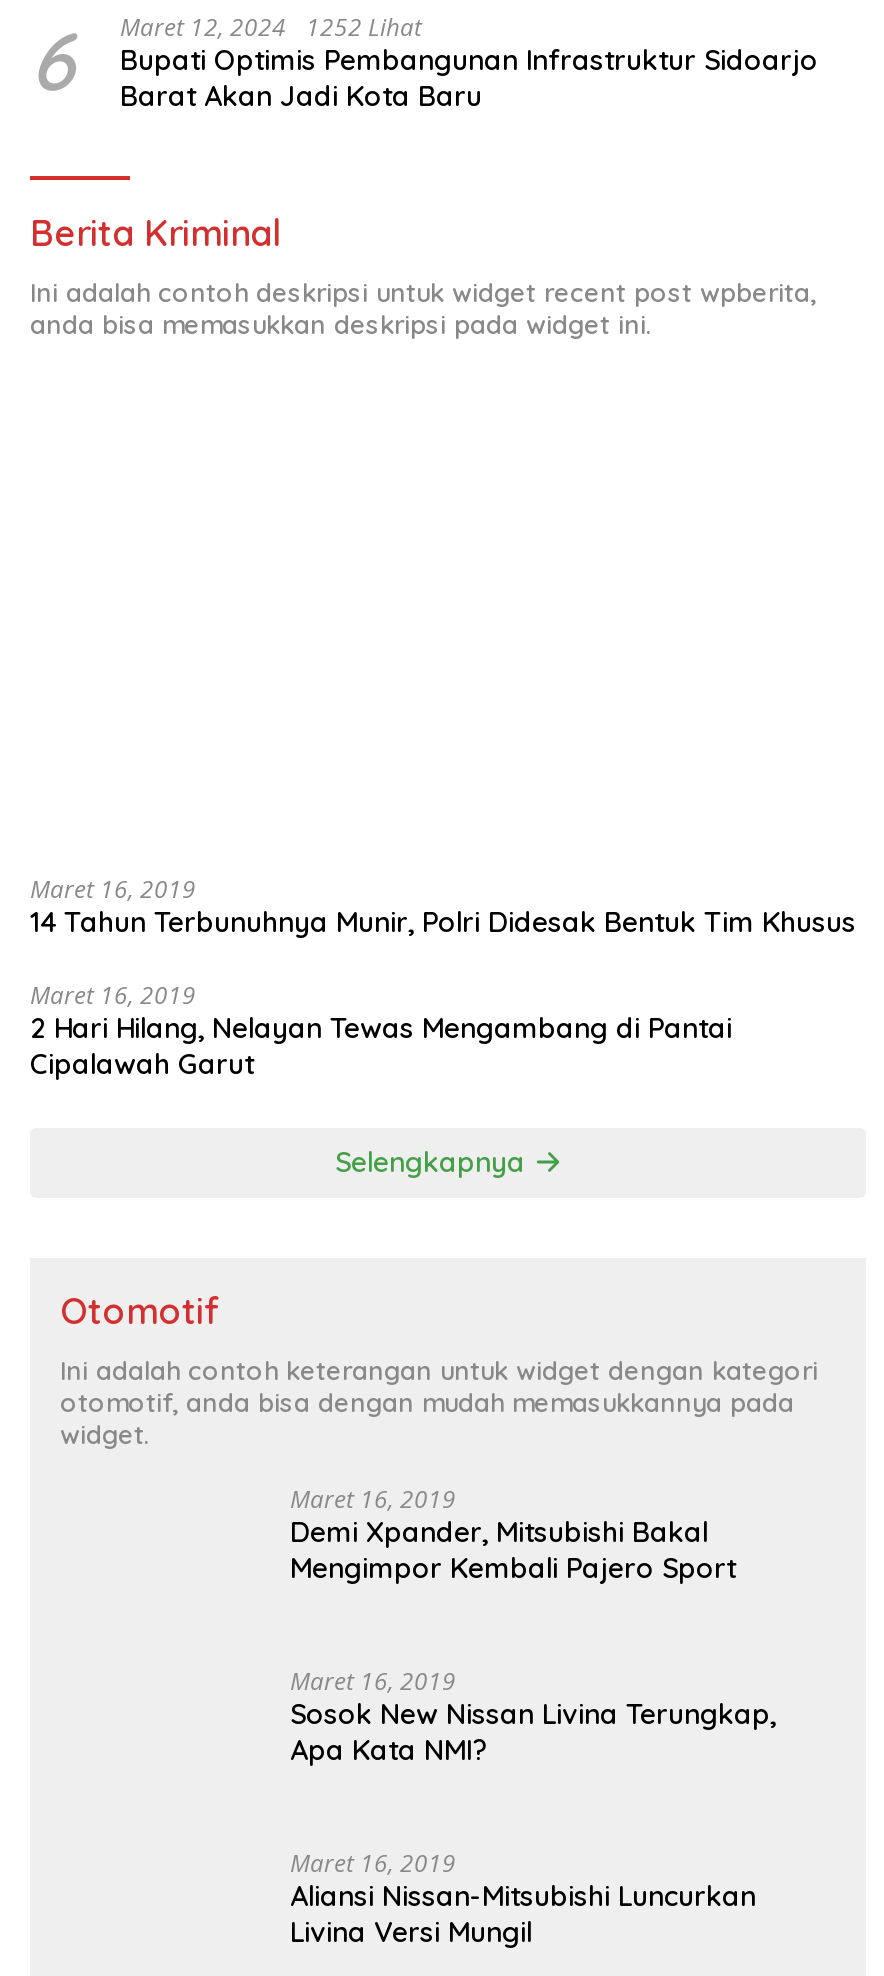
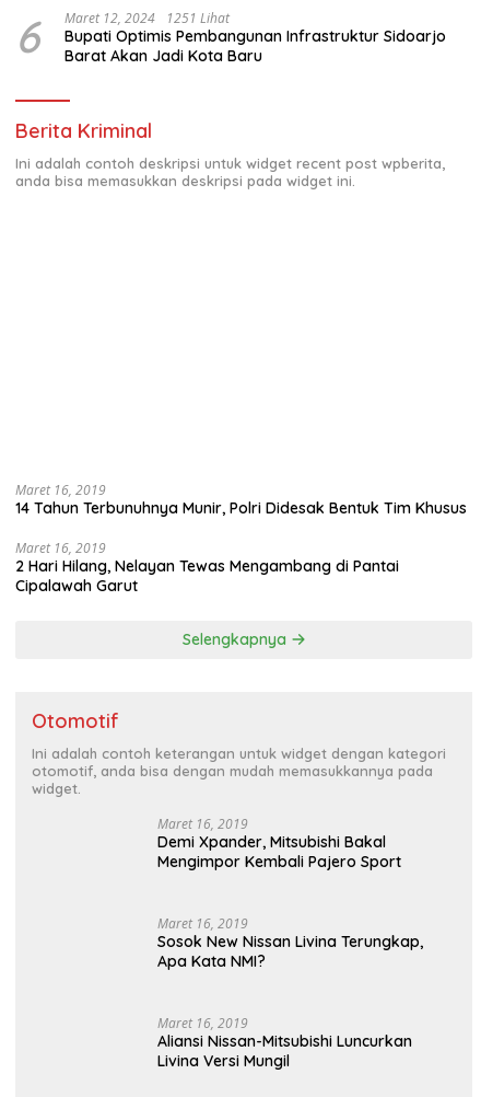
- 6 Maret 12, 2024 1252 Lihat Bupati Optimis Pembangunan Infrastruktur Sidoarjo Barat Akan Jadi Kota Baru
+ 6 Maret 12, 2024 1251 Lihat Bupati Optimis Pembangunan Infrastruktur Sidoarjo Barat Akan Jadi Kota Baru
